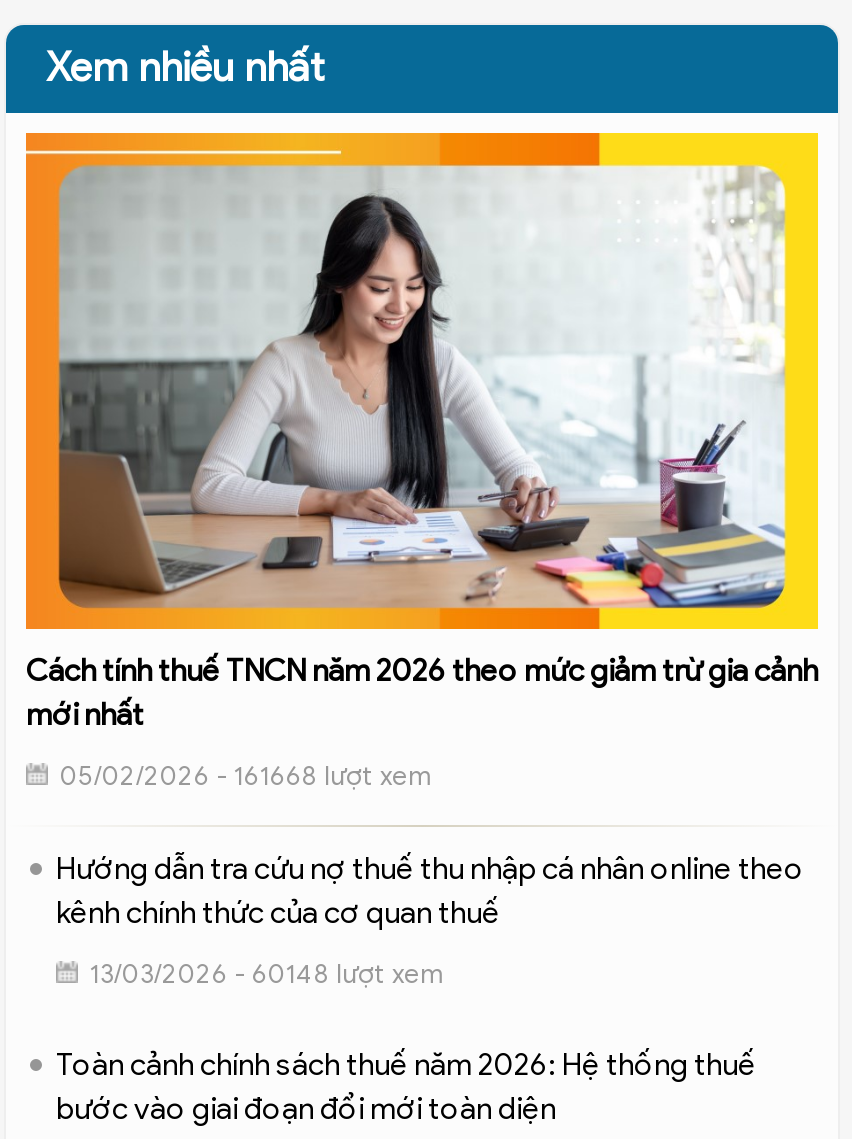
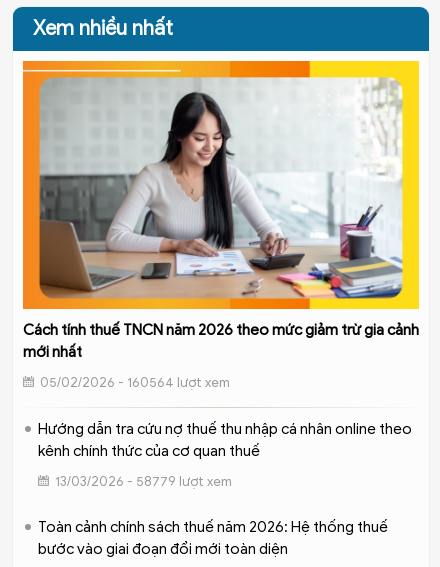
- 05/02/2026 - 161668 lượt xem
+ 05/02/2026 - 160564 lượt xem

- 13/03/2026 - 60148 lượt xem
+ 13/03/2026 - 58779 lượt xem
